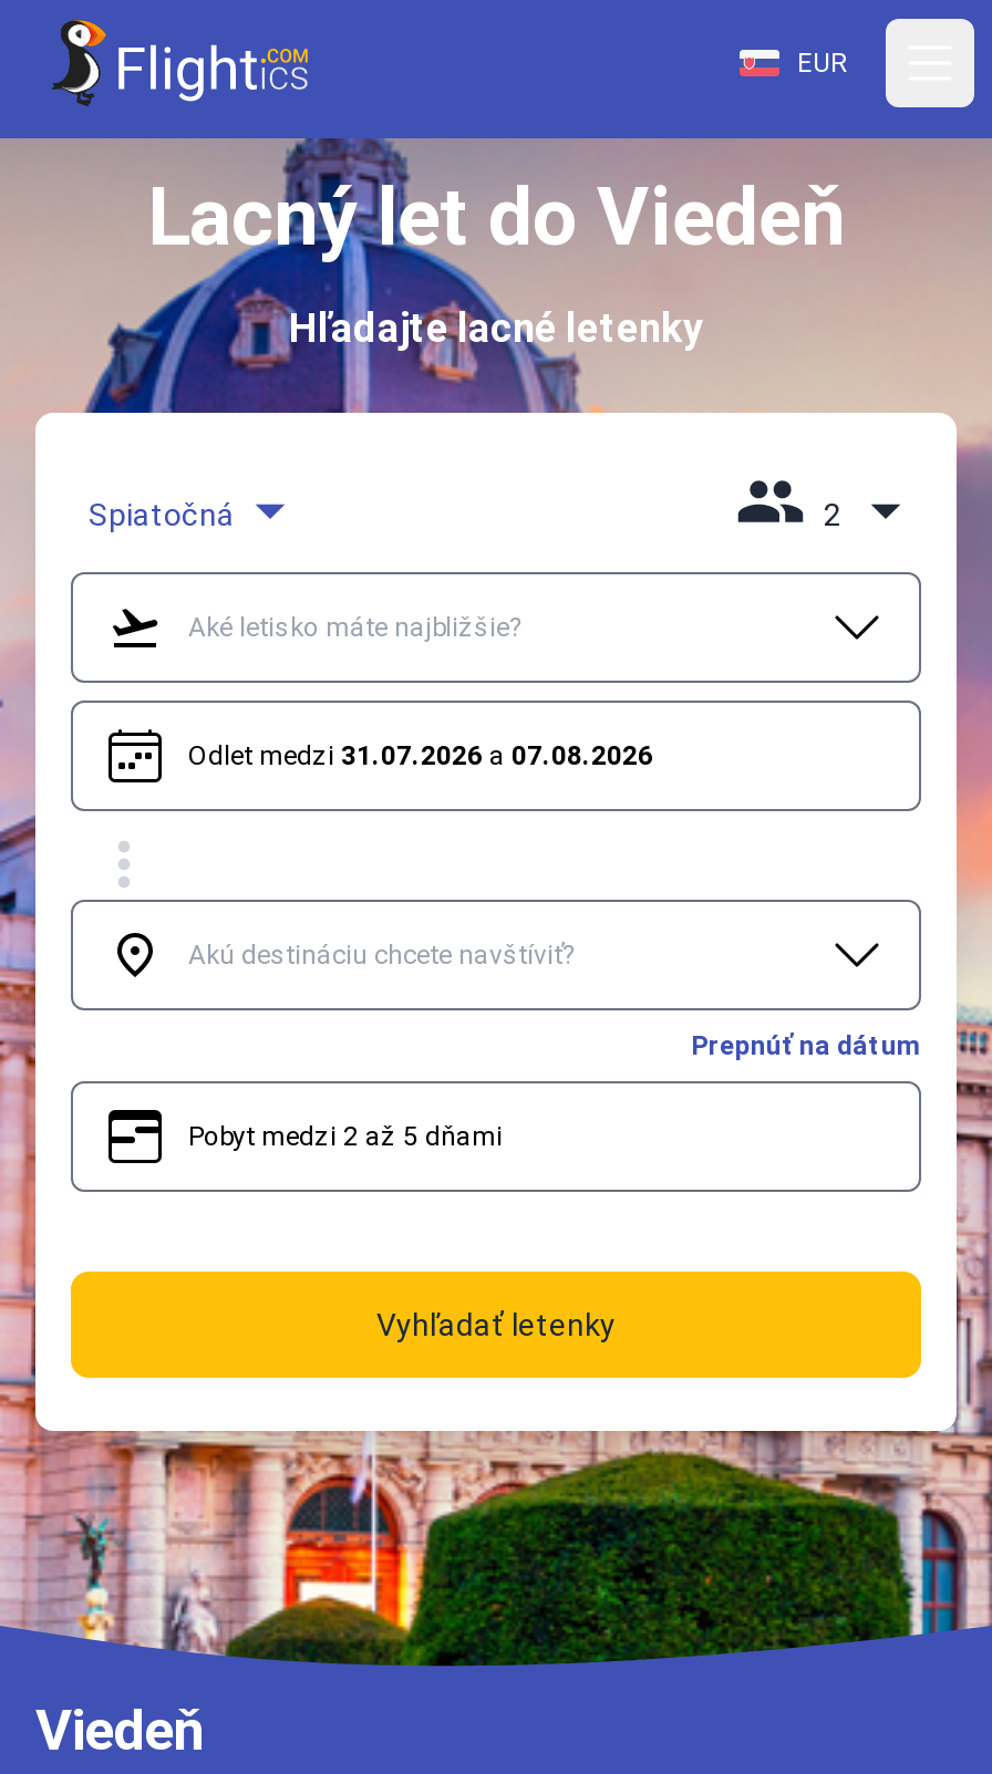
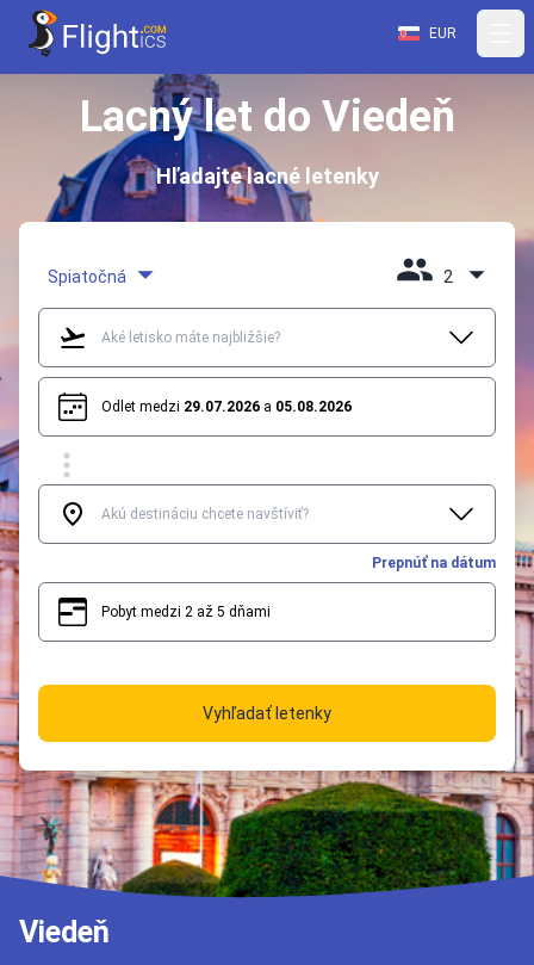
- Odlet medzi 31.07.2026 a 07.08.2026
+ Odlet medzi 29.07.2026 a 05.08.2026
